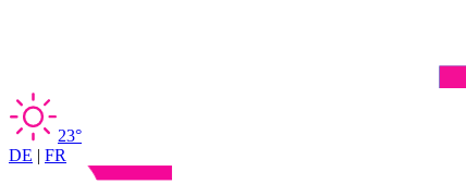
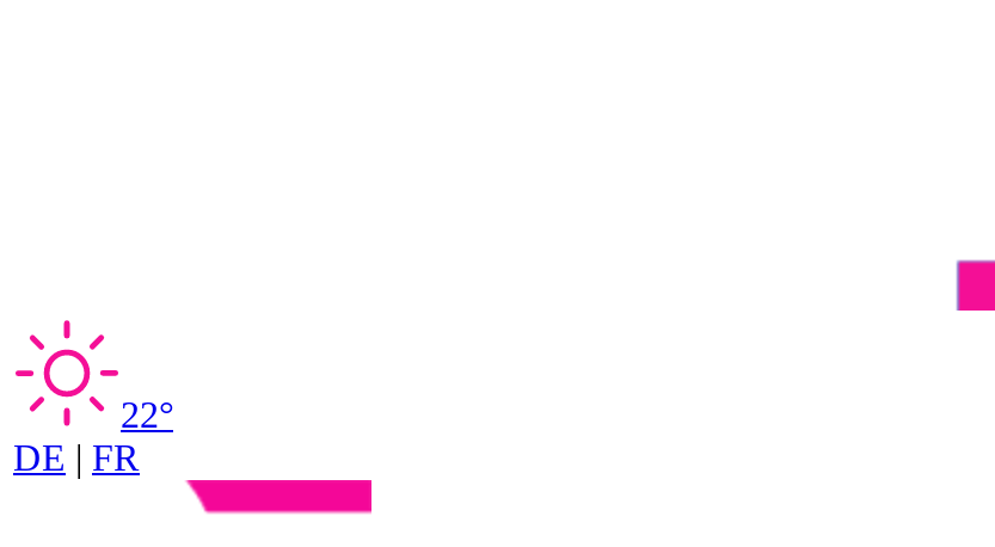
- 23°
+ 22°
